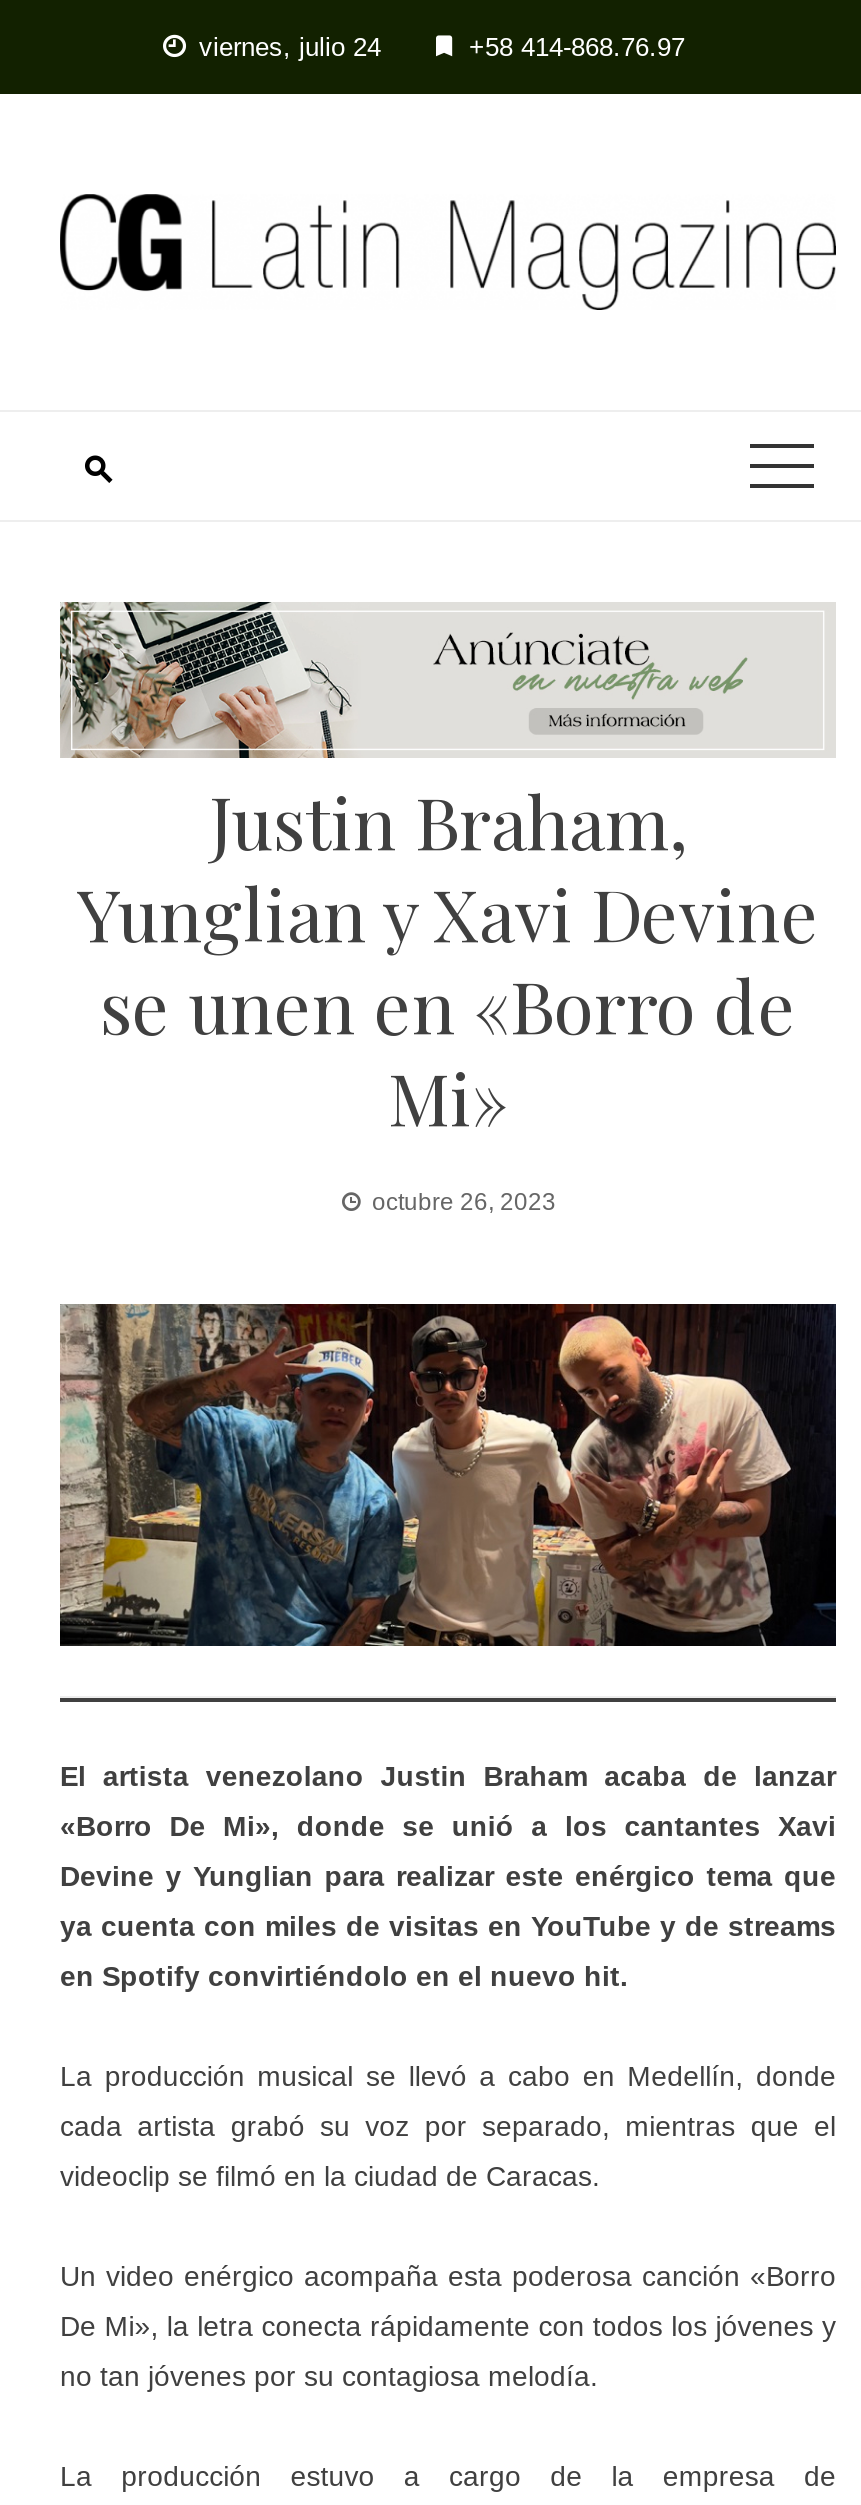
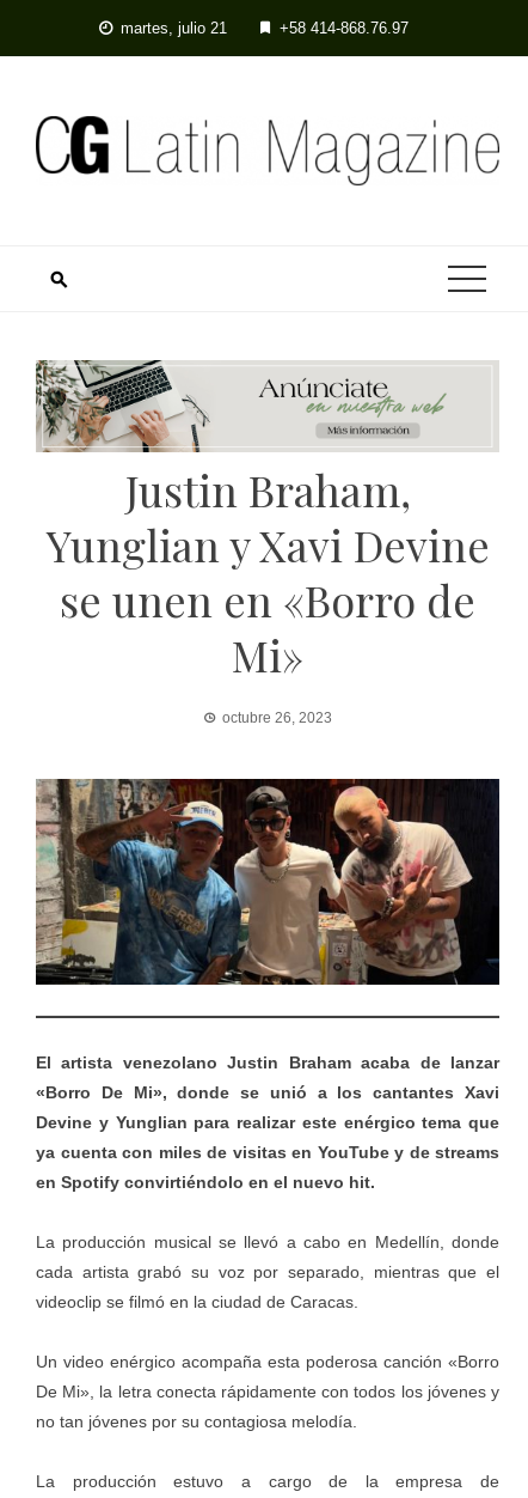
- viernes, julio 24
+ martes, julio 21
